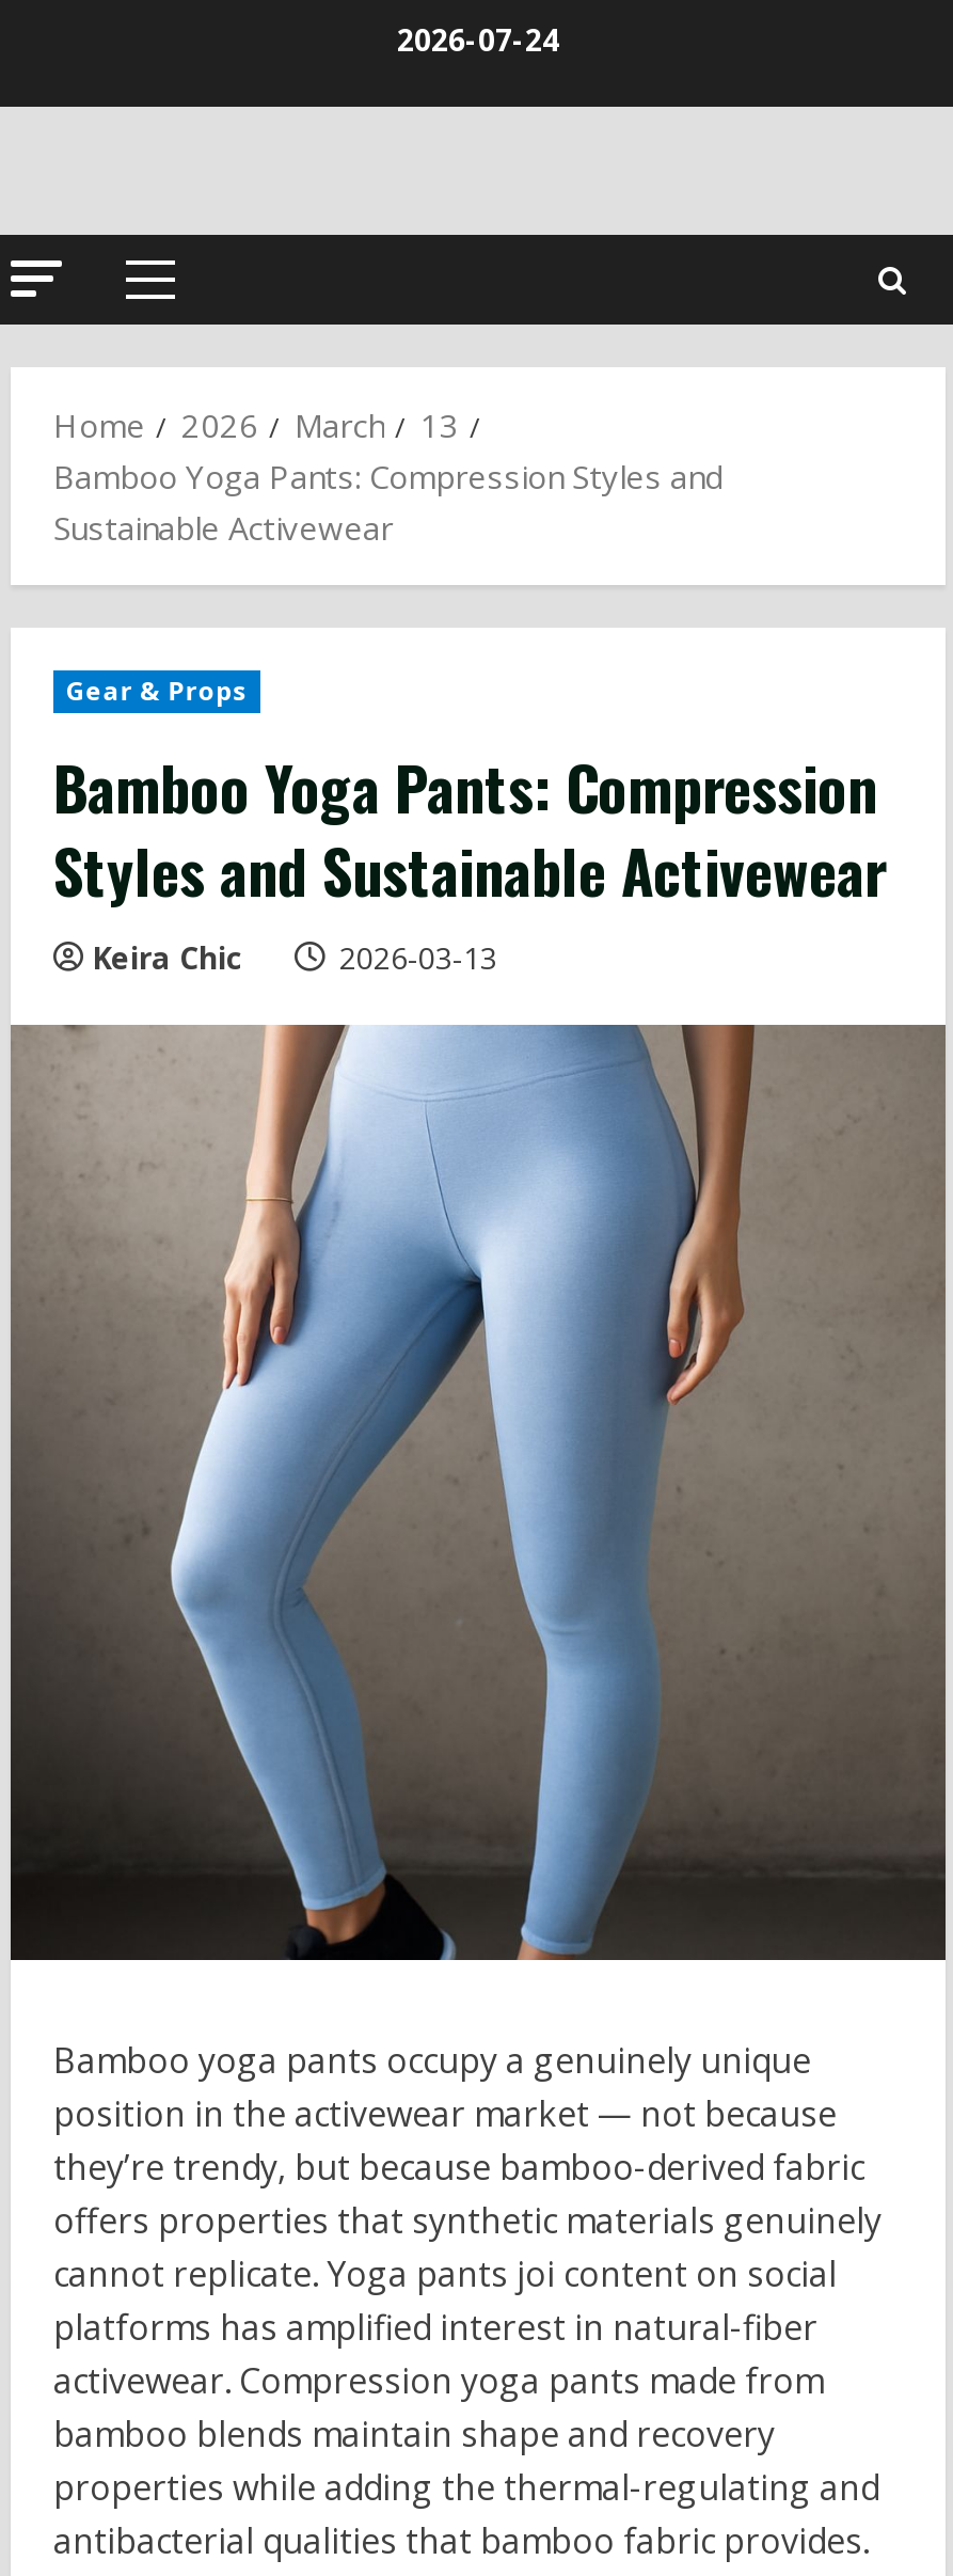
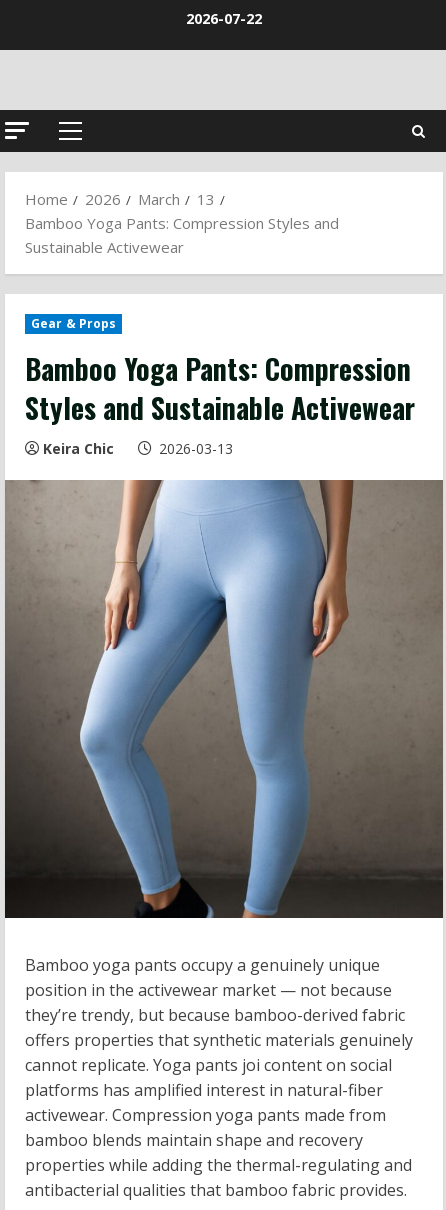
- 2026-07-24
+ 2026-07-22
